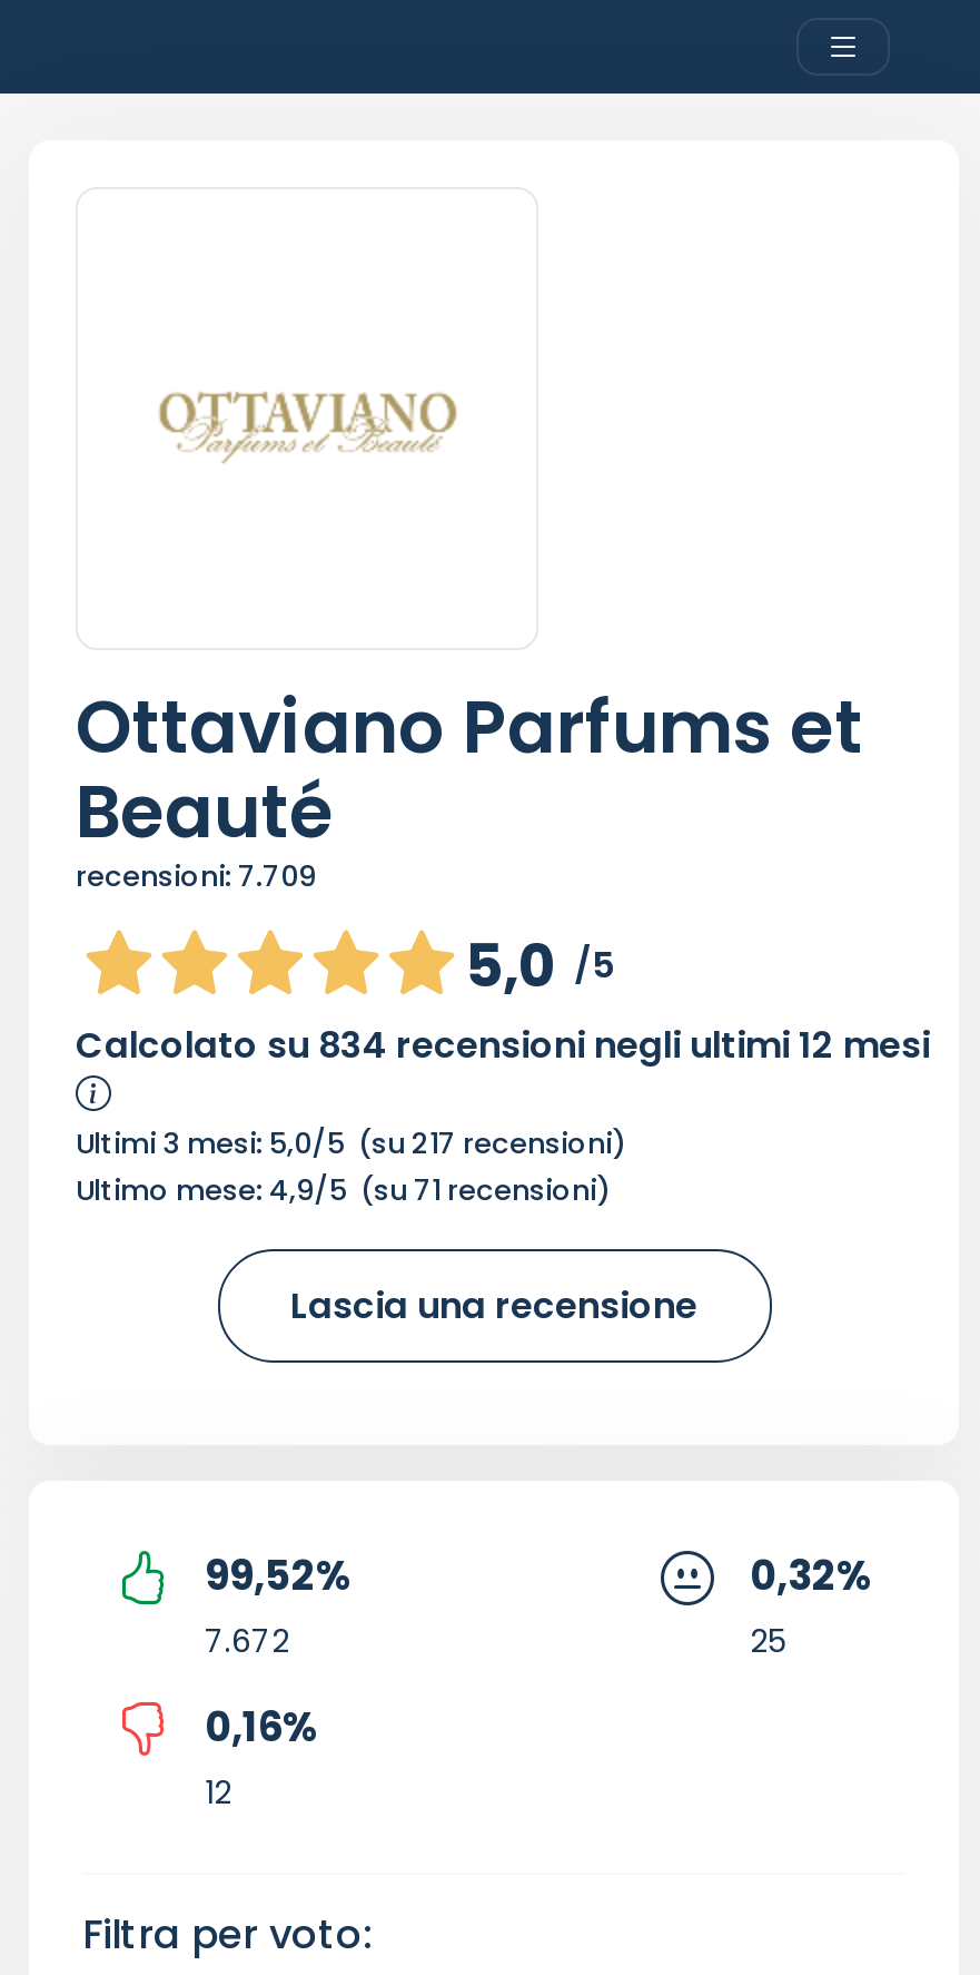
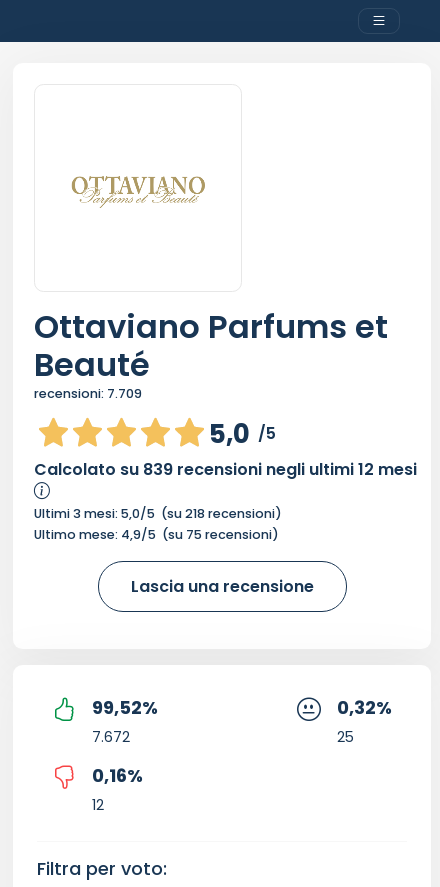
- Calcolato su 834 recensioni negli ultimi 12 mesi
+ Calcolato su 839 recensioni negli ultimi 12 mesi

- Ultimi 3 mesi: 5,0/5 (su 217 recensioni)
+ Ultimi 3 mesi: 5,0/5 (su 218 recensioni)

- Ultimo mese: 4,9/5 (su 71 recensioni)
+ Ultimo mese: 4,9/5 (su 75 recensioni)
